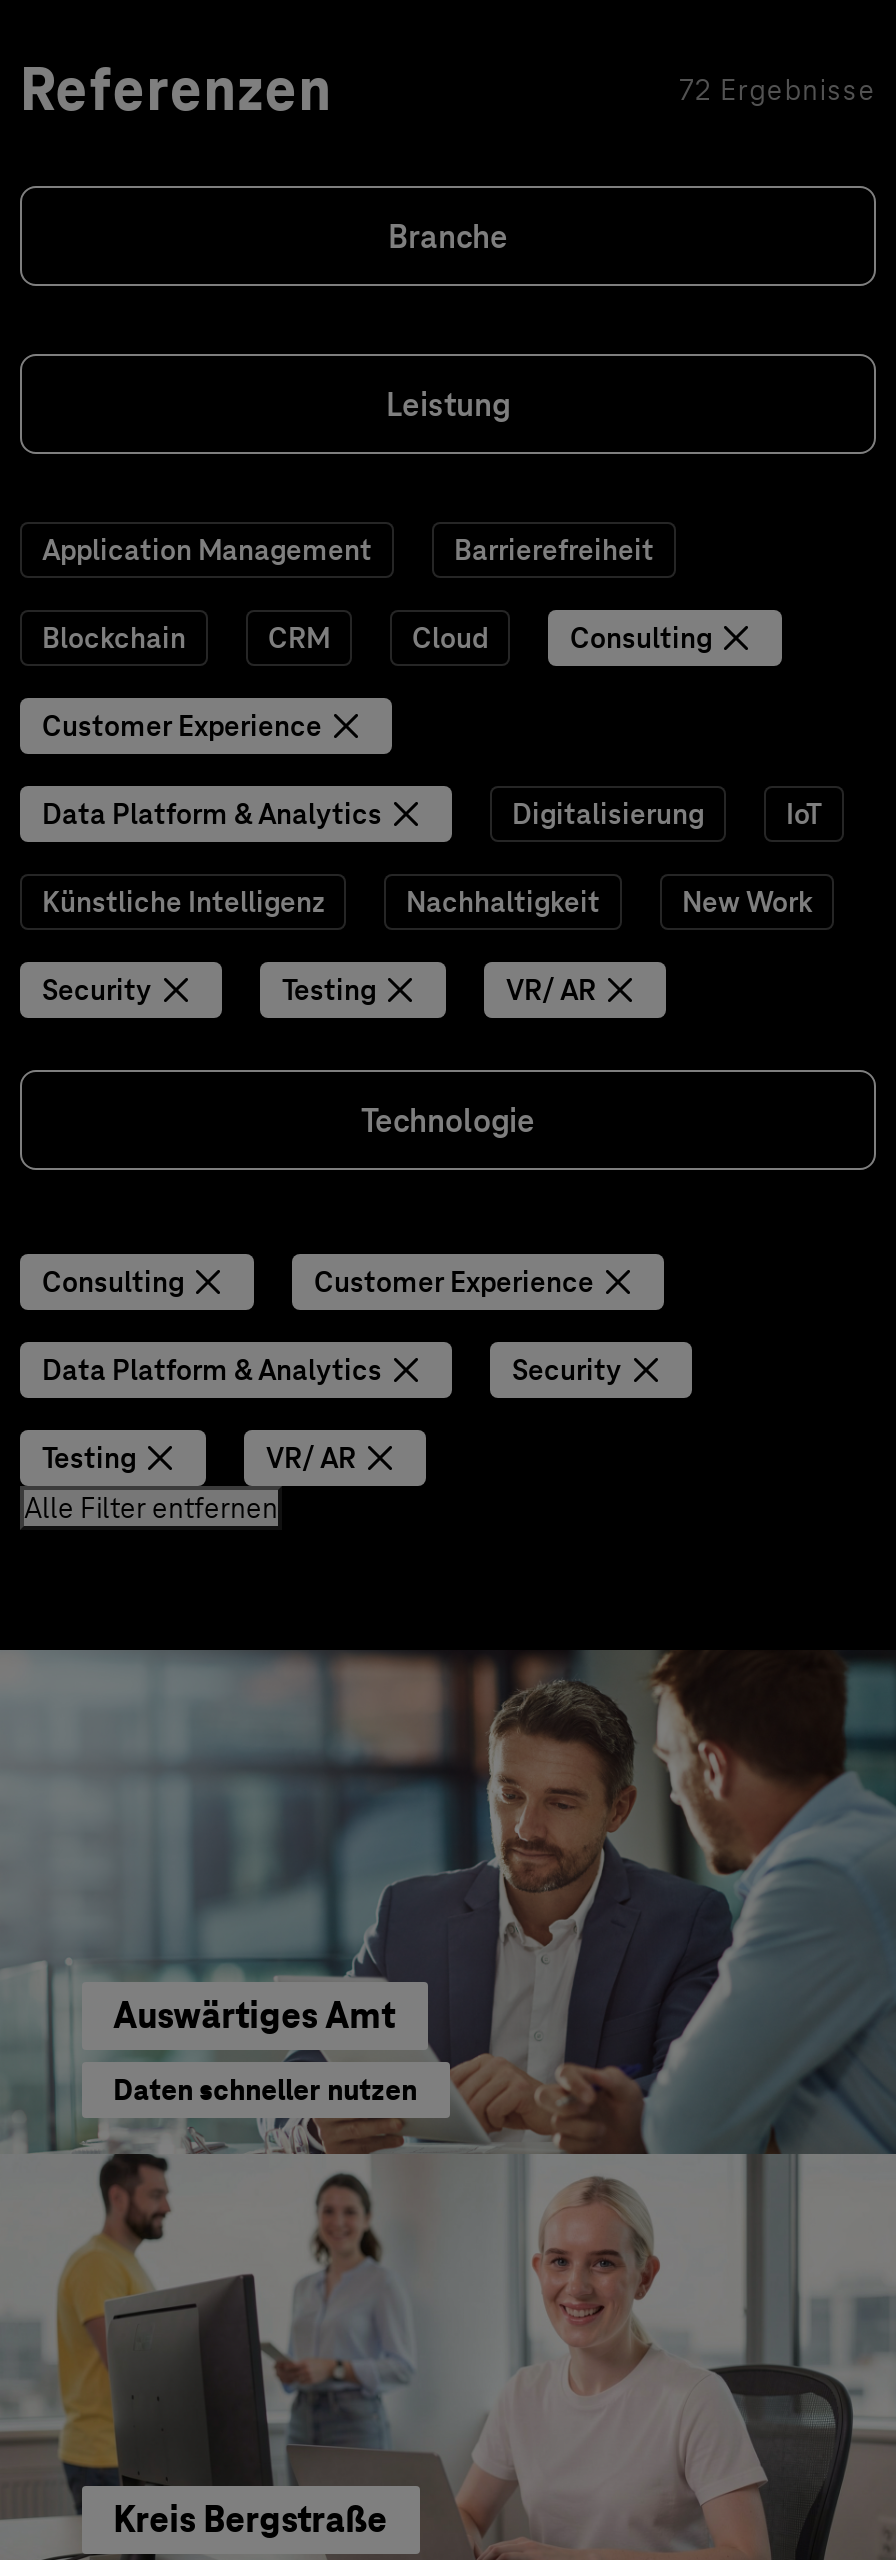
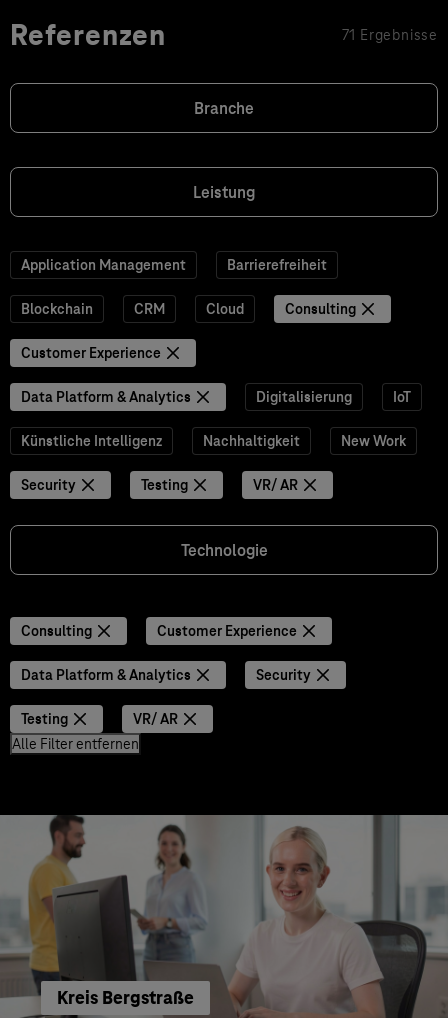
- 72 Ergebnisse
+ 71 Ergebnisse

- [image]
- Auswärtiges Amt
- Daten schneller nutzen
